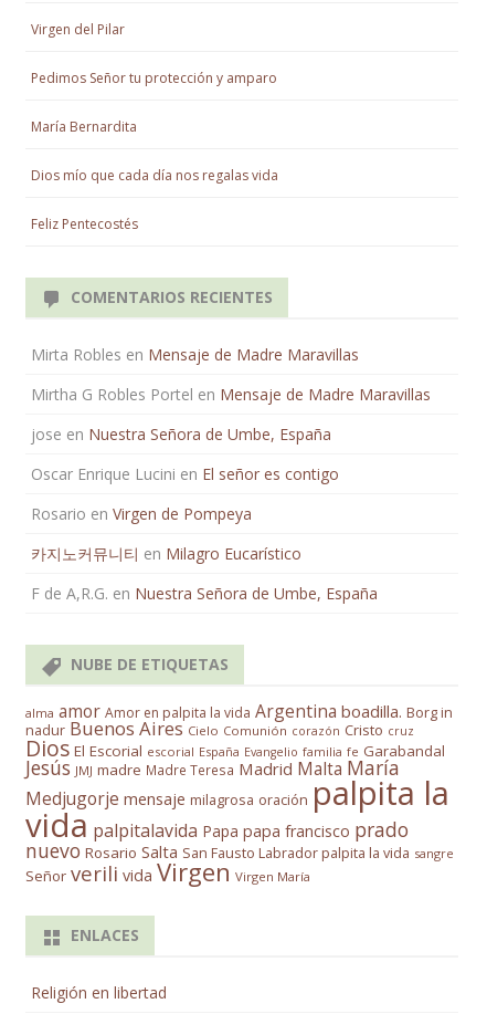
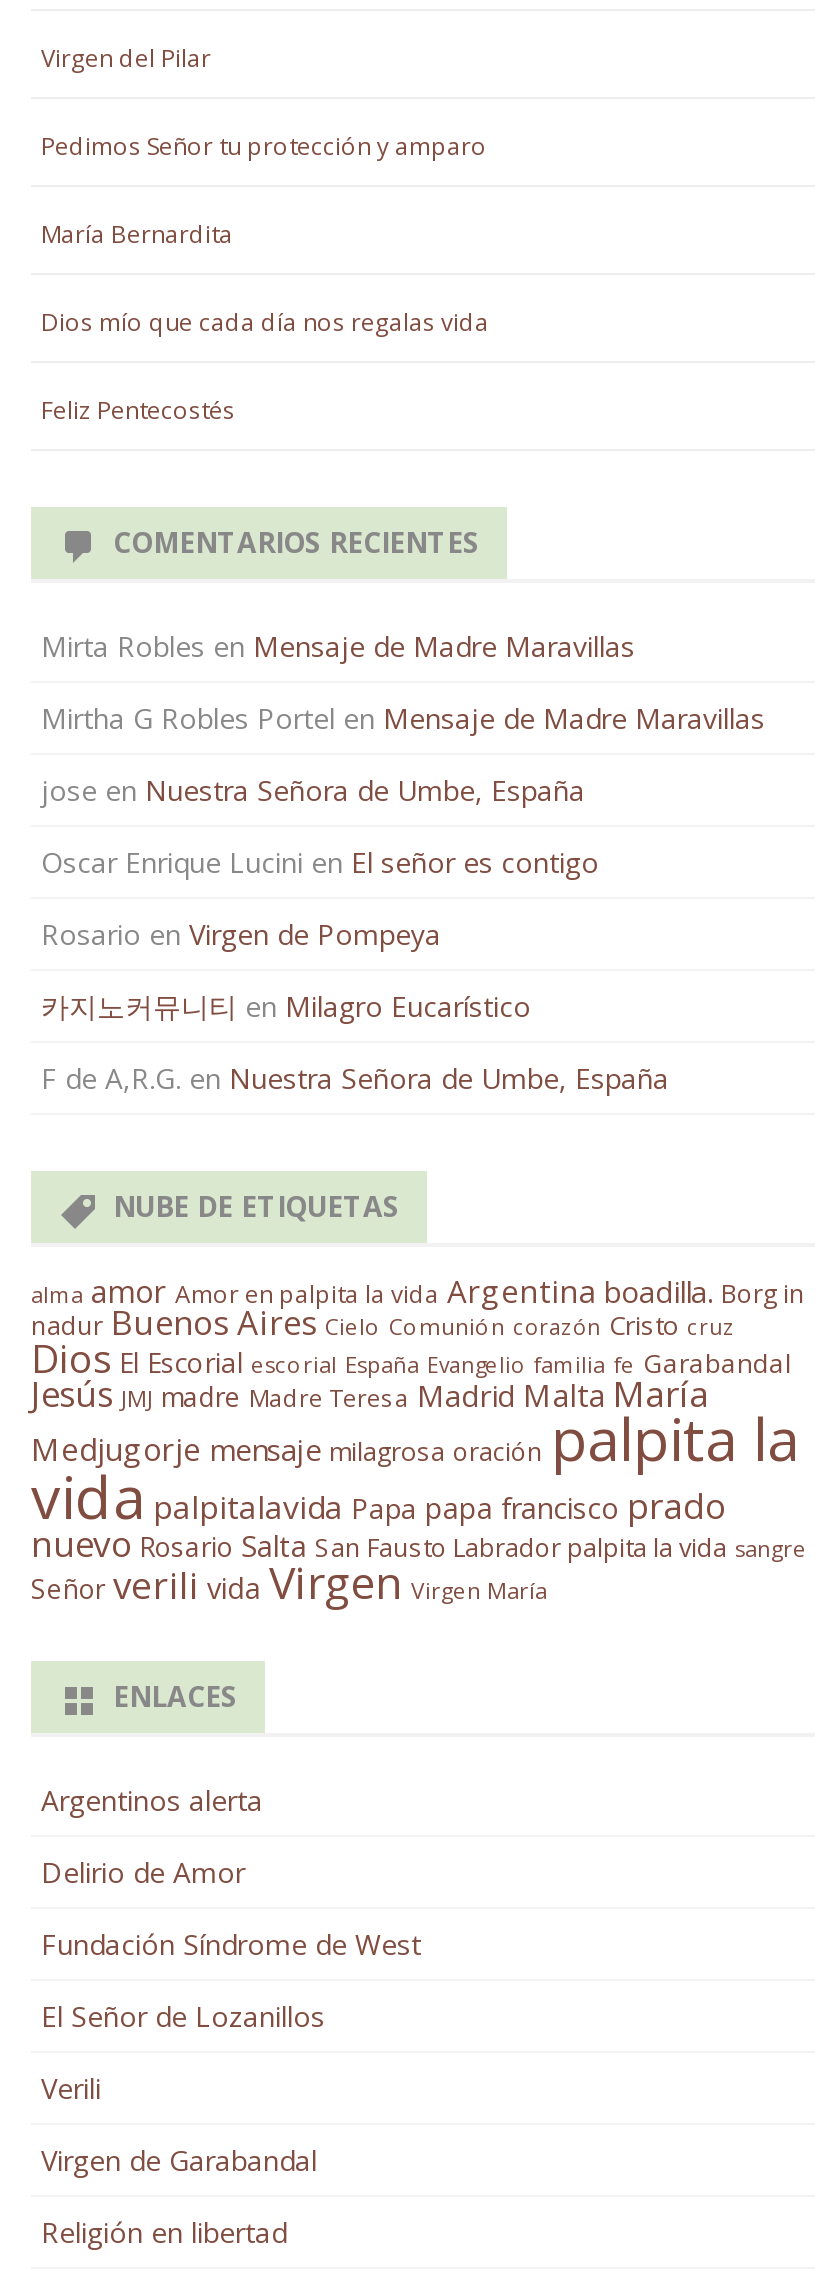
+ Argentinos alerta
+ Delirio de Amor
+ Fundación Síndrome de West
+ El Señor de Lozanillos
+ Verili
+ Virgen de Garabandal
